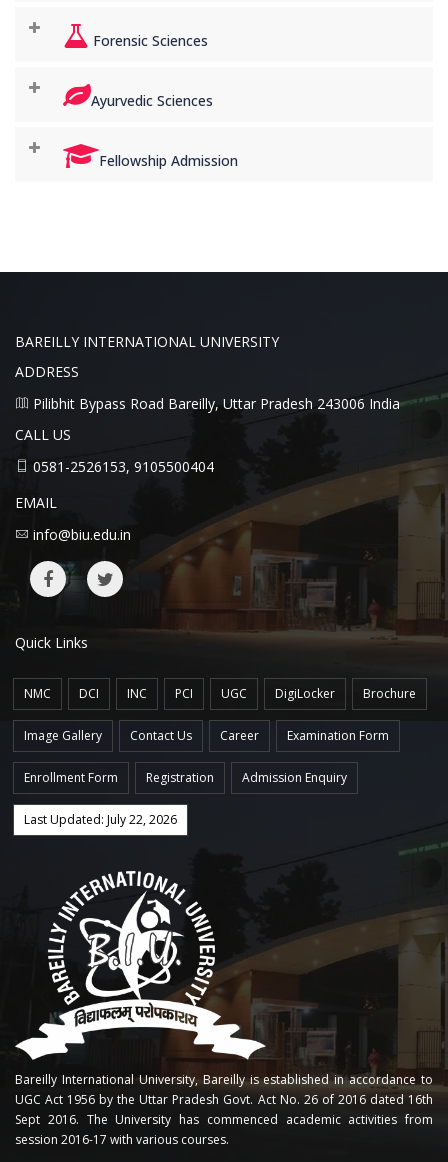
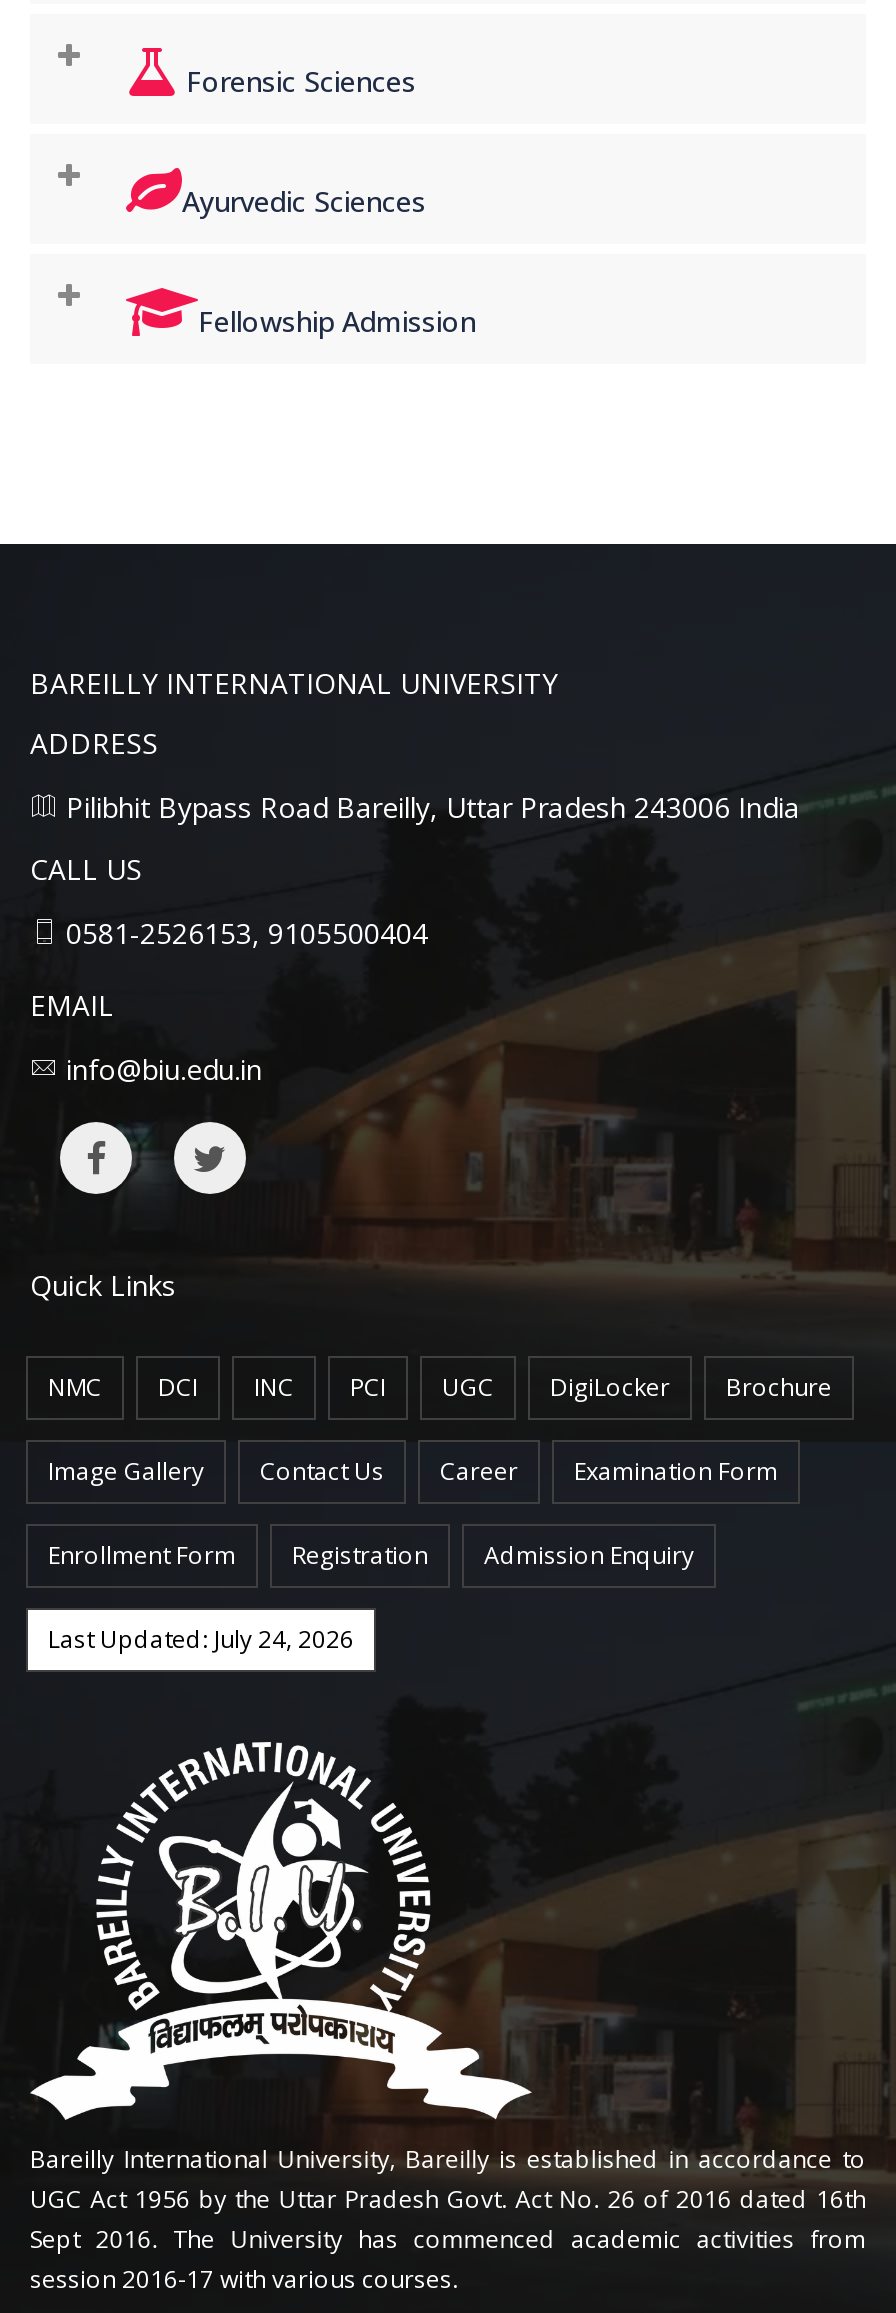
- Last Updated: July 22, 2026
+ Last Updated: July 24, 2026
